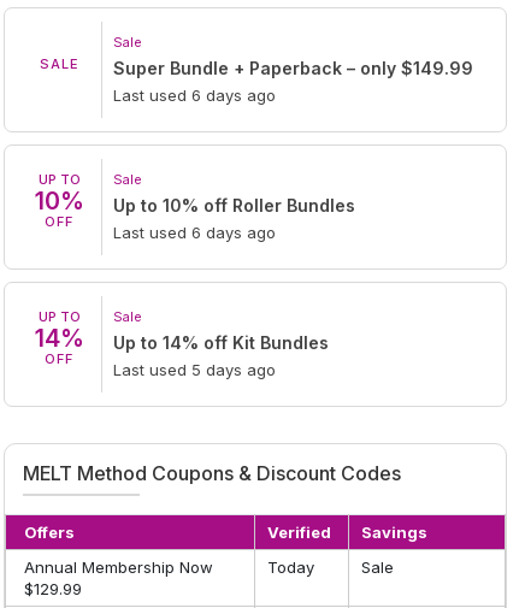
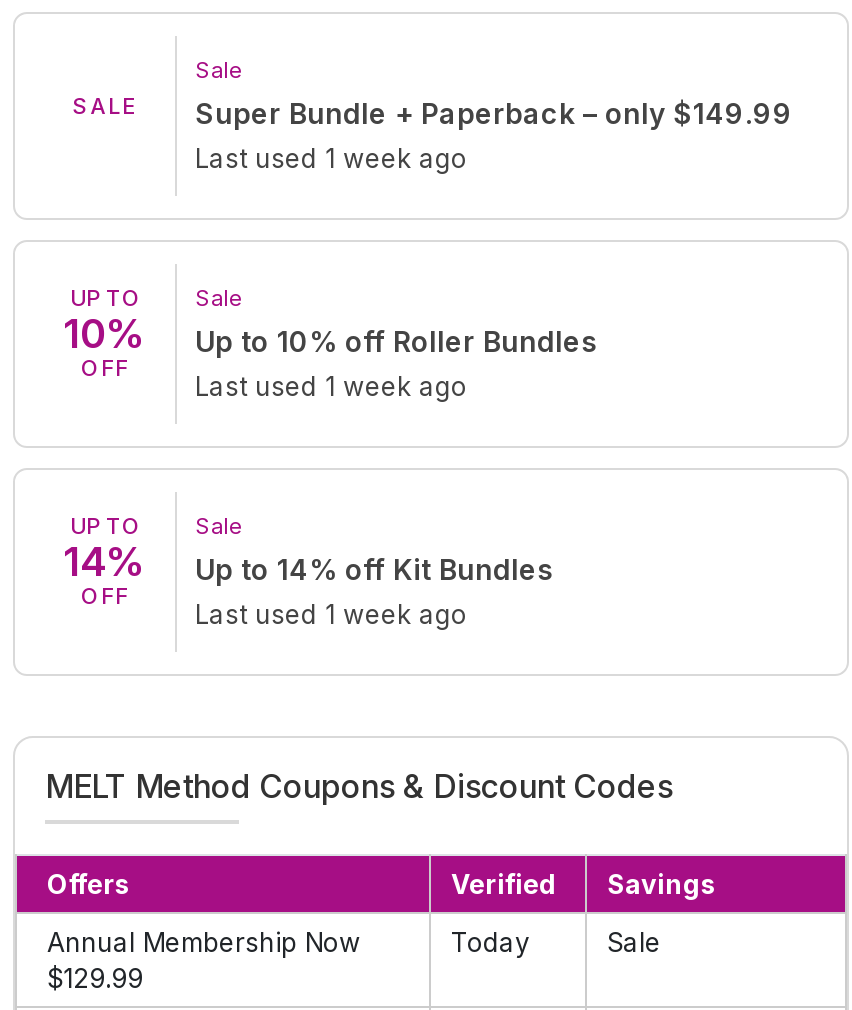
- Last used 6 days ago
+ Last used 1 week ago

- Last used 6 days ago
+ Last used 1 week ago

- Last used 5 days ago
+ Last used 1 week ago
